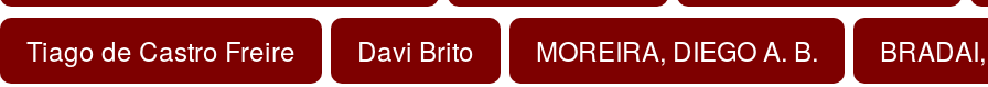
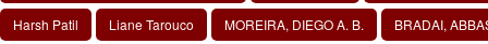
- Tiago de Castro Freire
- Davi Brito
+ Harsh Patil
+ Liane Tarouco
